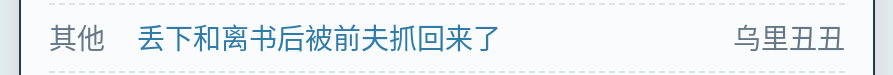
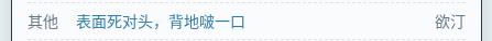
- 丢下和离书后被前夫抓回来了
- 乌里丑丑
+ 表面死对头，背地啵一口
+ 欲汀
